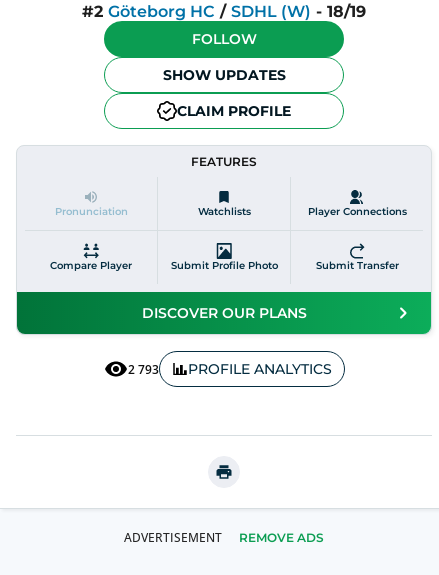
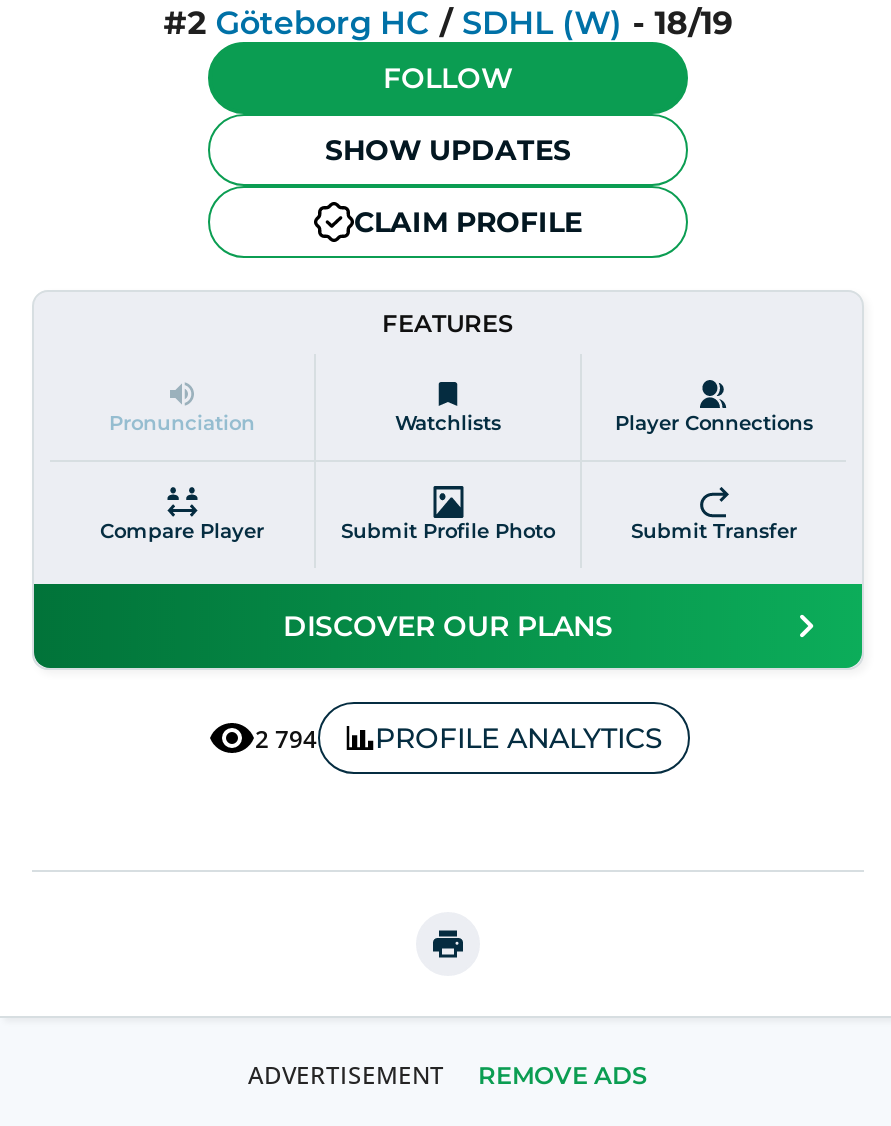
- 2 793 PROFILE ANALYTICS
+ 2 794 PROFILE ANALYTICS
